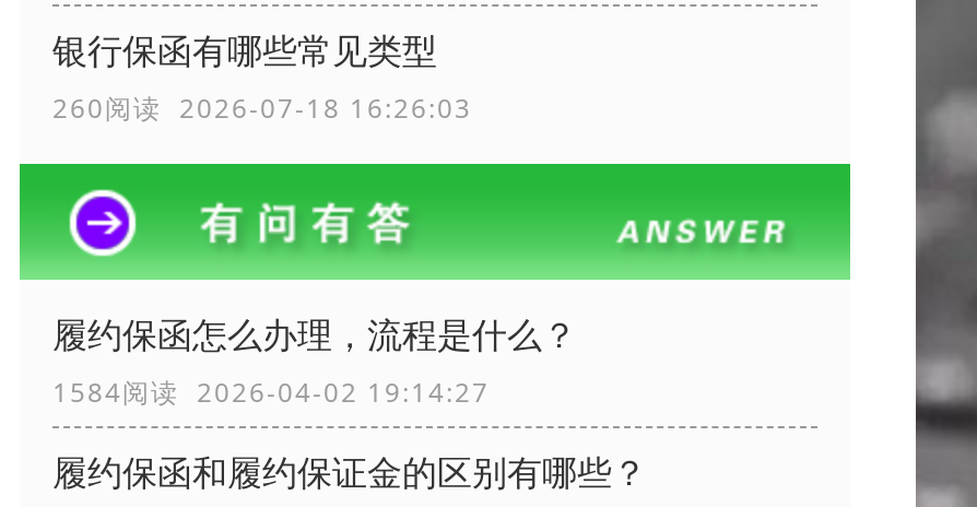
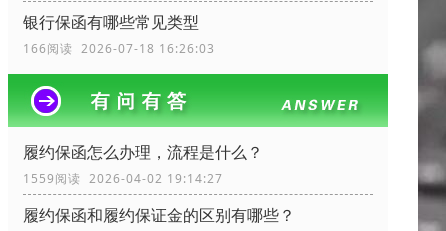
- 260阅读 2026-07-18 16:26:03
+ 166阅读 2026-07-18 16:26:03

- 1584阅读 2026-04-02 19:14:27
+ 1559阅读 2026-04-02 19:14:27
